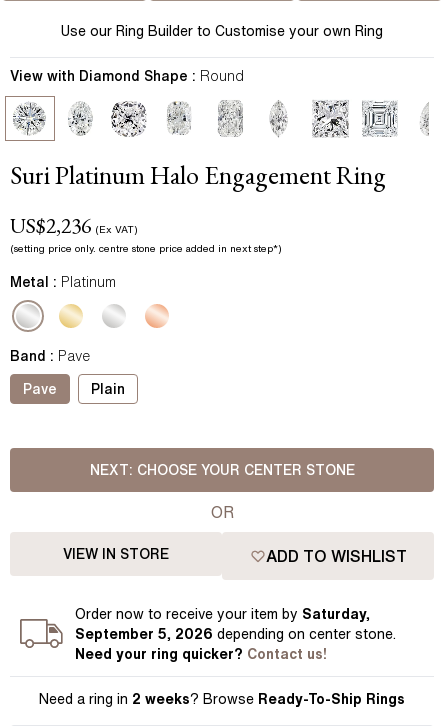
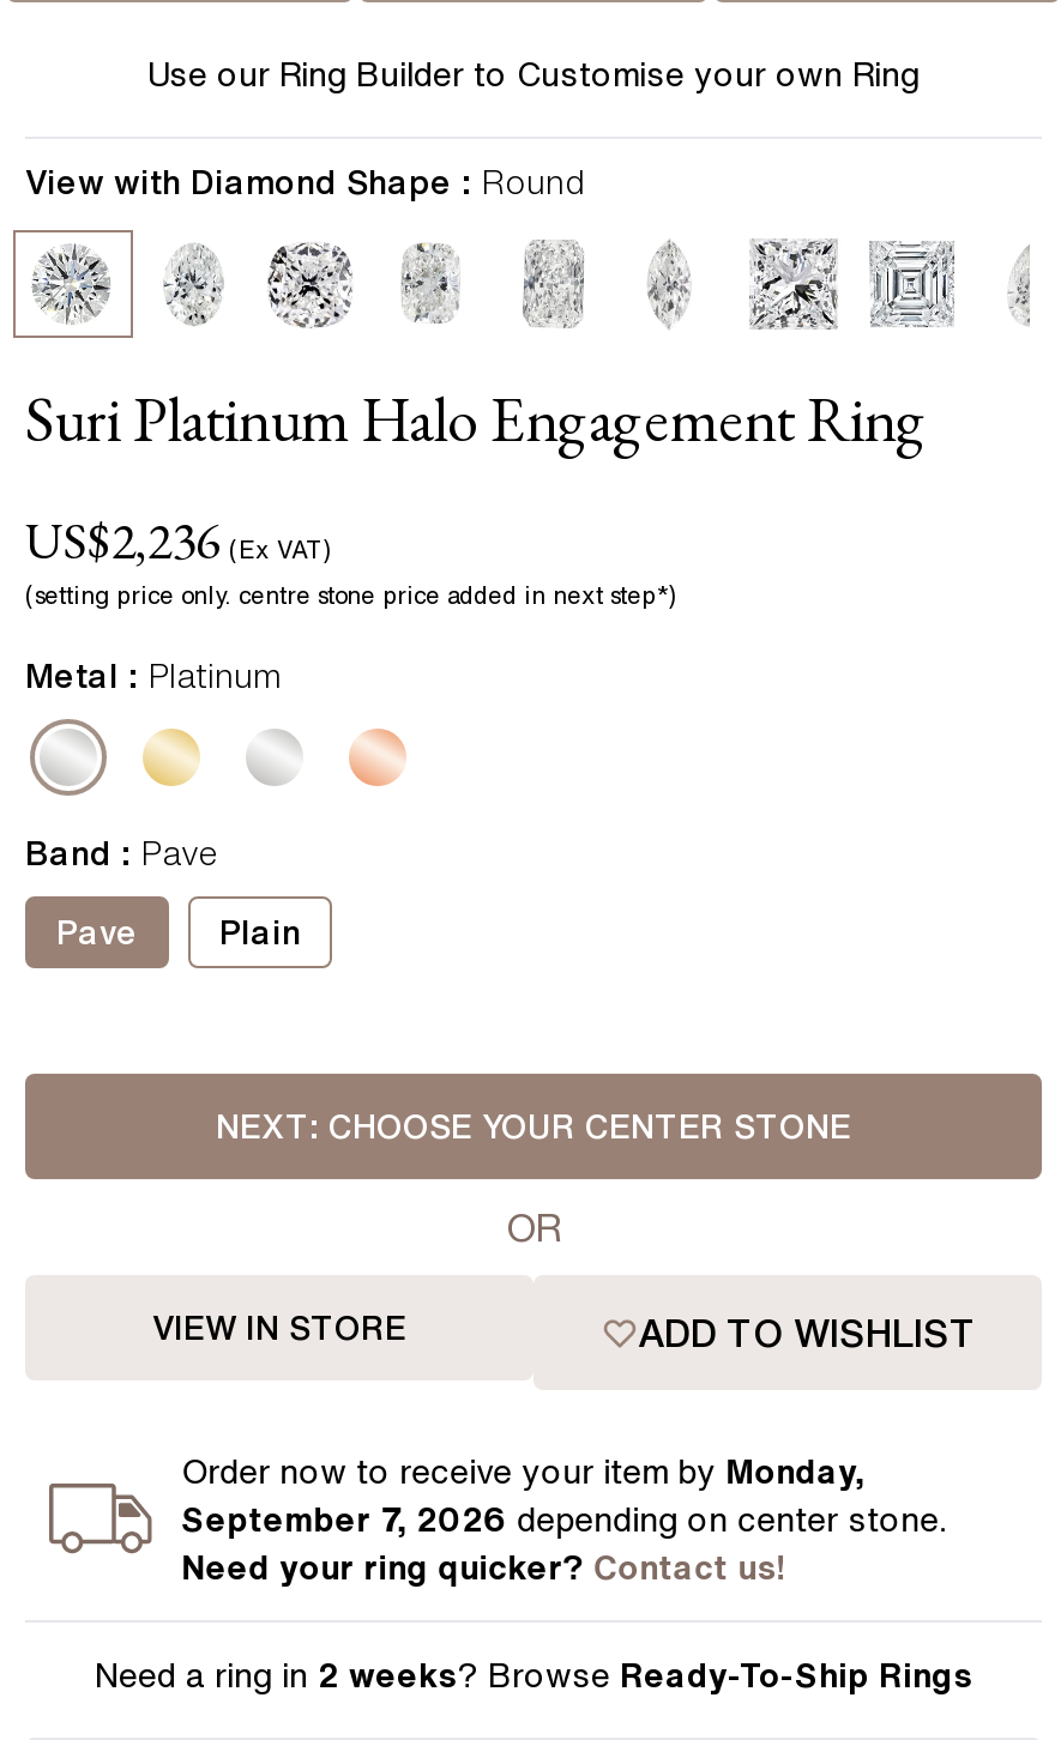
- Order now to receive your item by Saturday,
+ Order now to receive your item by Monday,

- September 5, 2026 depending on center stone.
+ September 7, 2026 depending on center stone.
